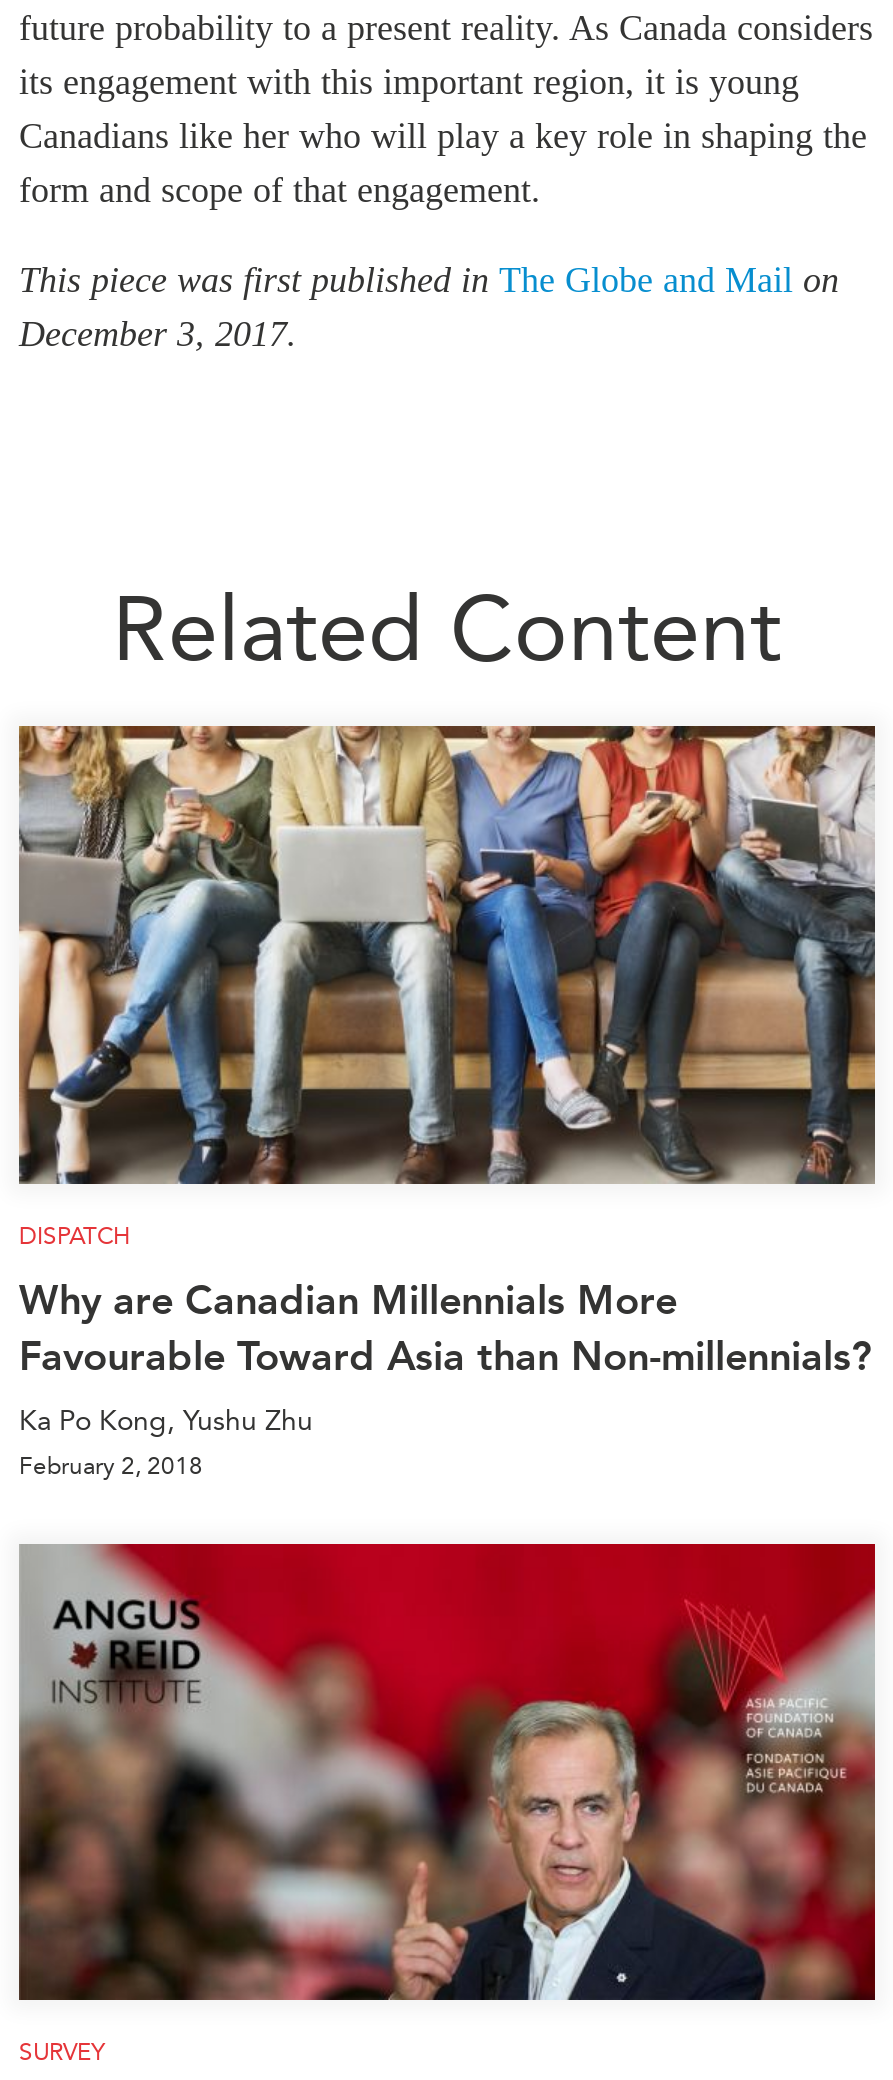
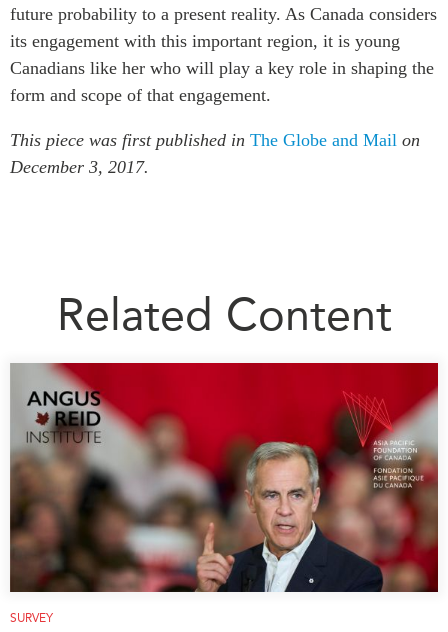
- [image]
- DISPATCH
- Why are Canadian Millennials More
- Favourable Toward Asia than Non-millennials?
- Ka Po Kong, Yushu Zhu
- February 2, 2018
